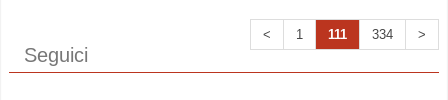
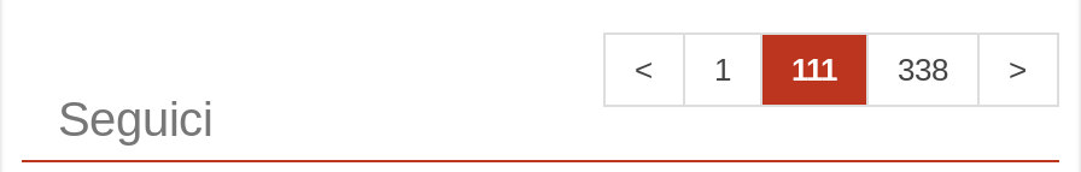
- 334
+ 338
